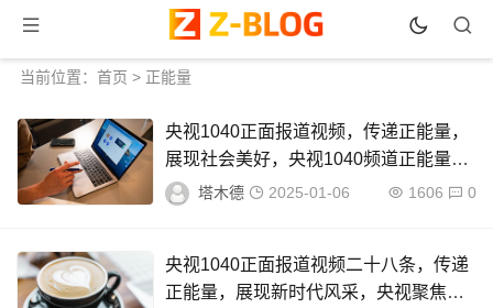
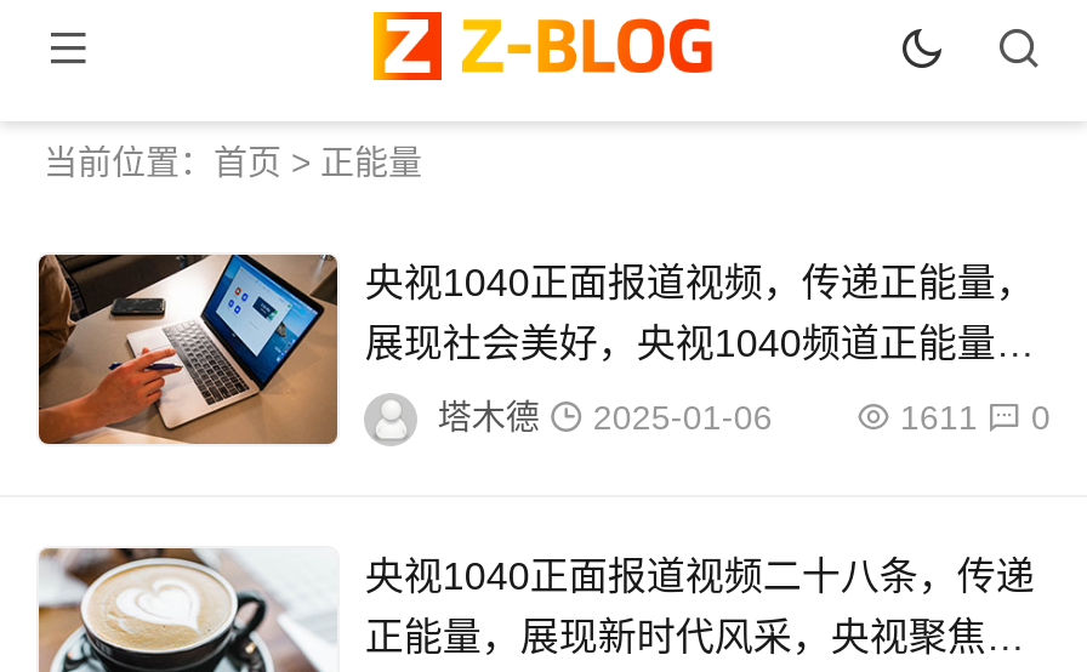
- 1606 0
+ 1611 0
